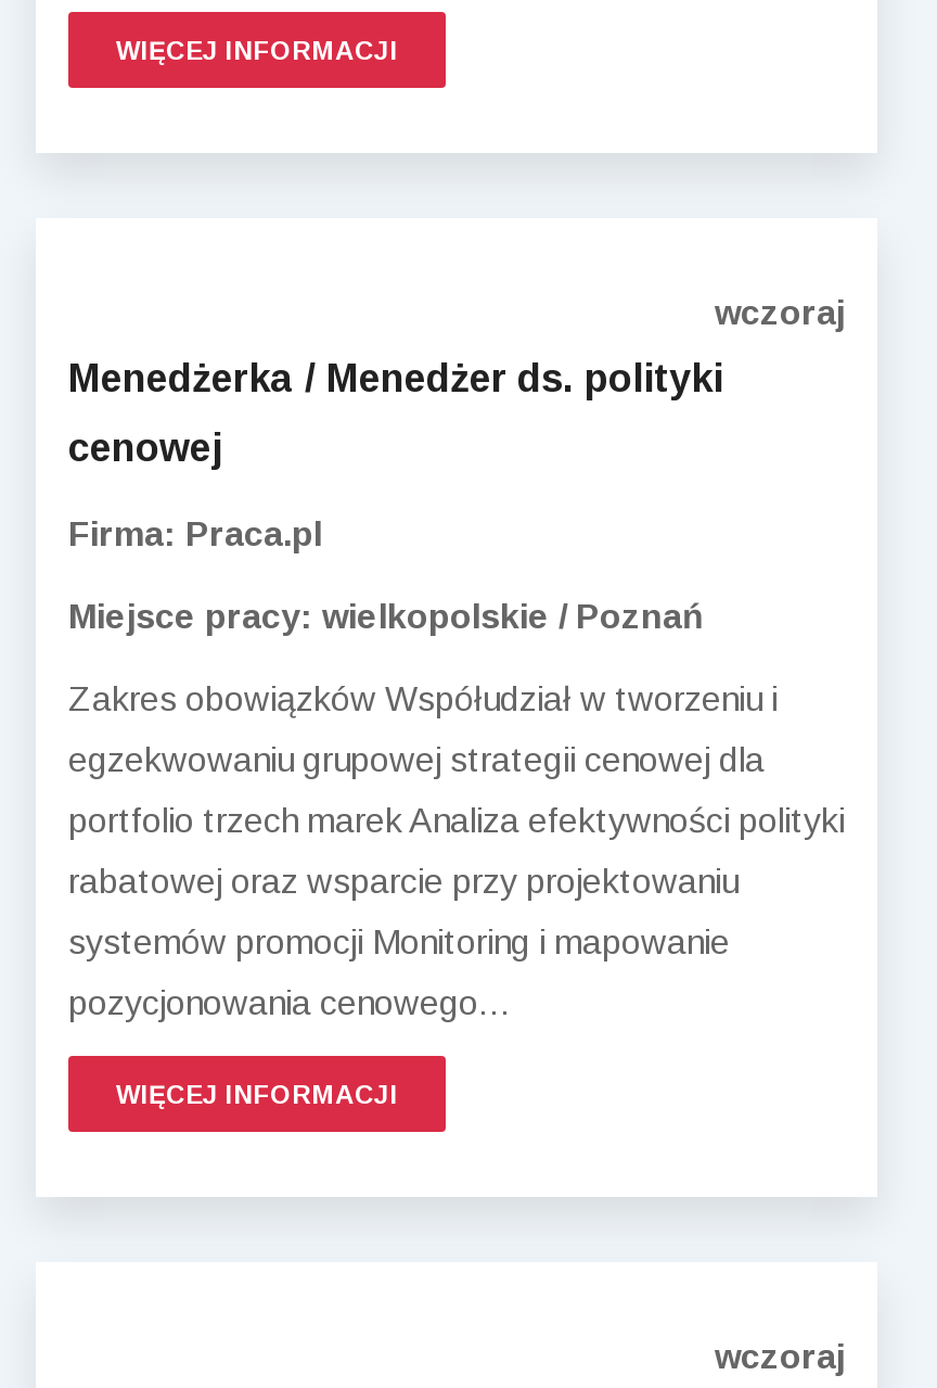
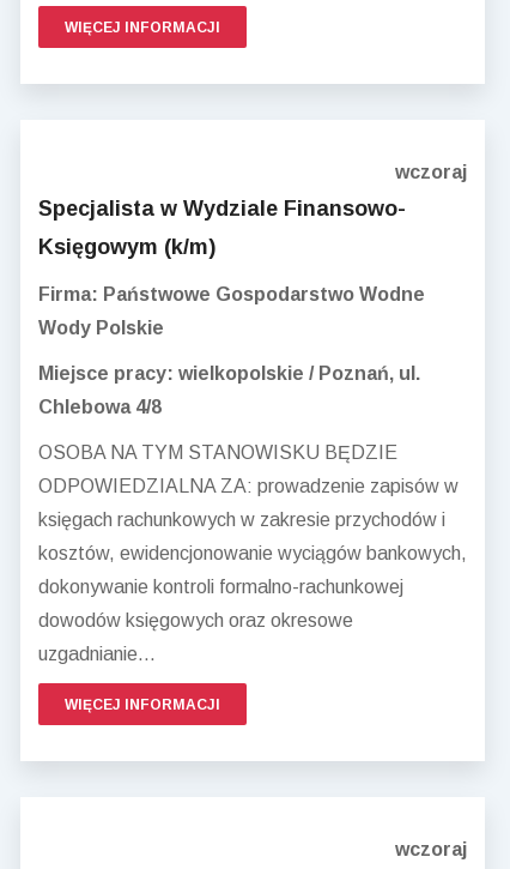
- Menedżerka / Menedżer ds. polityki
- cenowej
- Firma: Praca.pl
- Miejsce pracy: wielkopolskie / Poznań
- Zakres obowiązków Współudział w tworzeniu i
- egzekwowaniu grupowej strategii cenowej dla
- portfolio trzech marek Analiza efektywności polityki
- rabatowej oraz wsparcie przy projektowaniu
- systemów promocji Monitoring i mapowanie
- pozycjonowania cenowego...
+ Specjalista w Wydziale Finansowo-
+ Księgowym (k/m)
+ Firma: Państwowe Gospodarstwo Wodne
+ Wody Polskie
+ Miejsce pracy: wielkopolskie / Poznań, ul.
+ Chlebowa 4/8
+ OSOBA NA TYM STANOWISKU BĘDZIE
+ ODPOWIEDZIALNA ZA: prowadzenie zapisów w
+ księgach rachunkowych w zakresie przychodów i
+ kosztów, ewidencjonowanie wyciągów bankowych,
+ dokonywanie kontroli formalno-rachunkowej
+ dowodów księgowych oraz okresowe
+ uzgadnianie...
